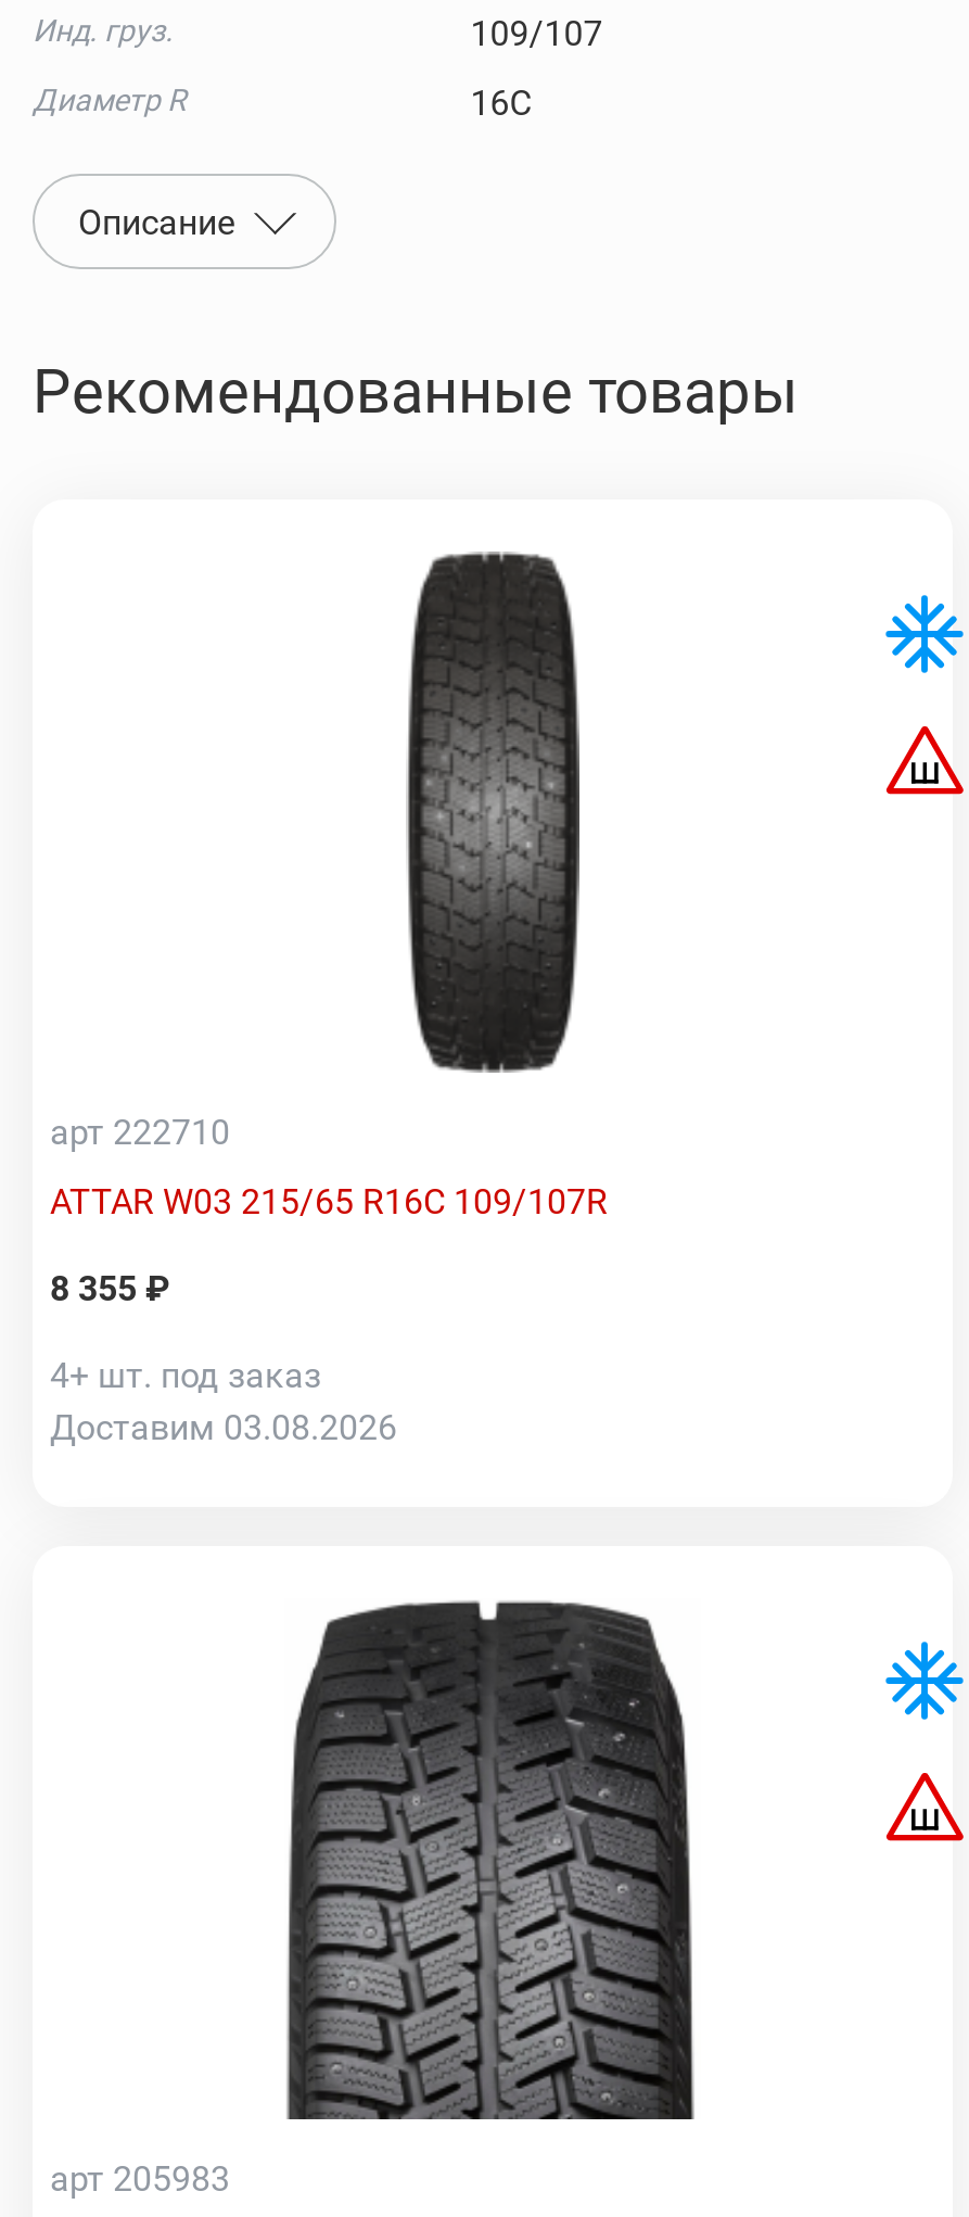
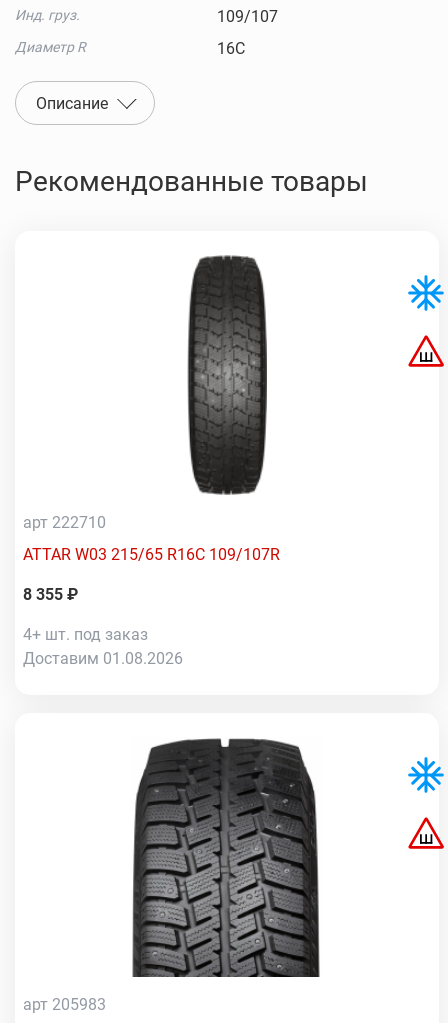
- Доставим 03.08.2026
+ Доставим 01.08.2026
